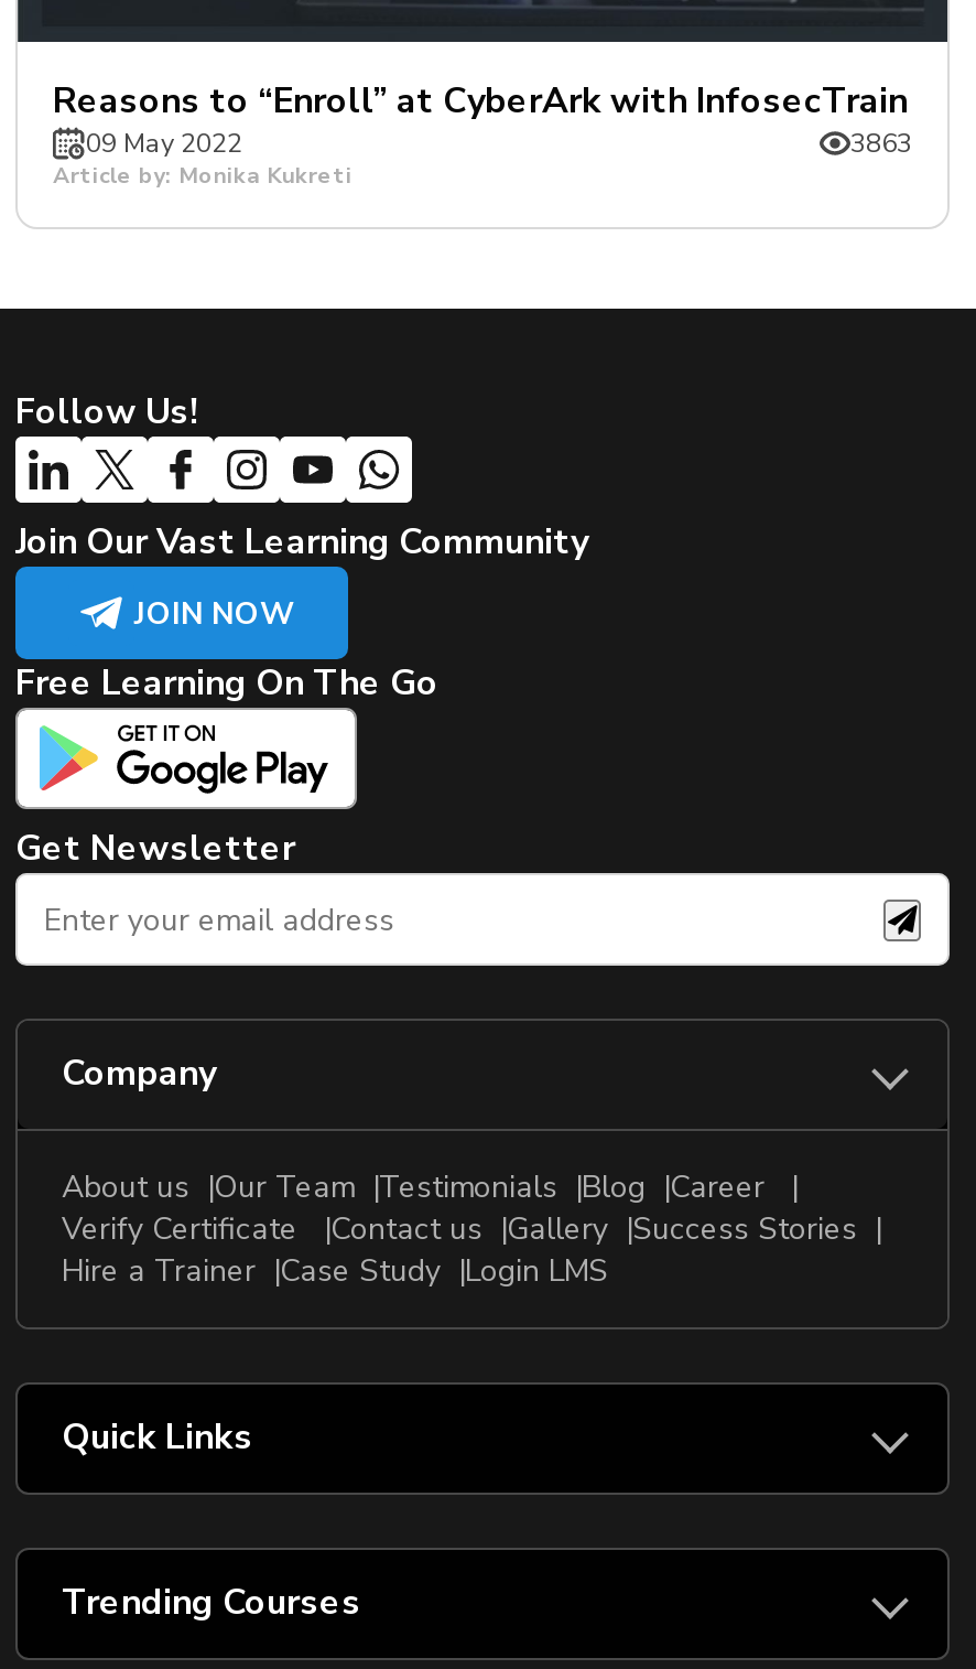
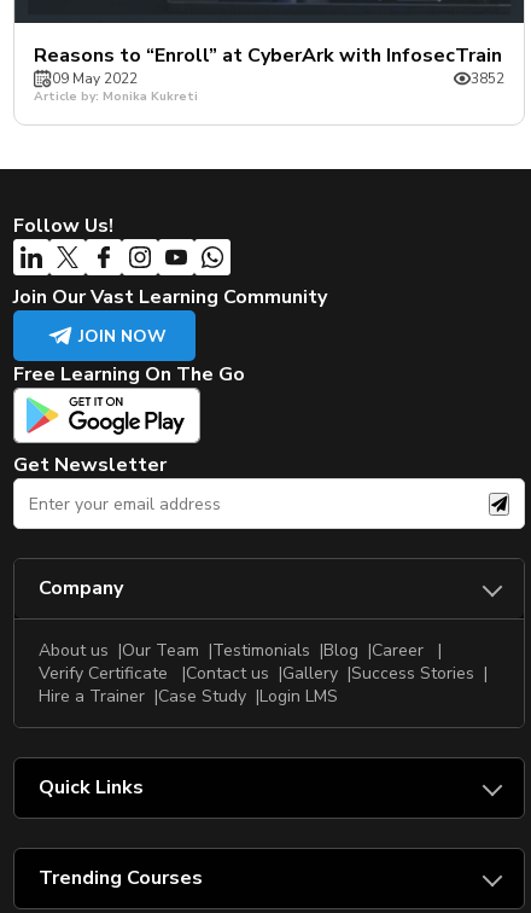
- 3863
+ 3852
